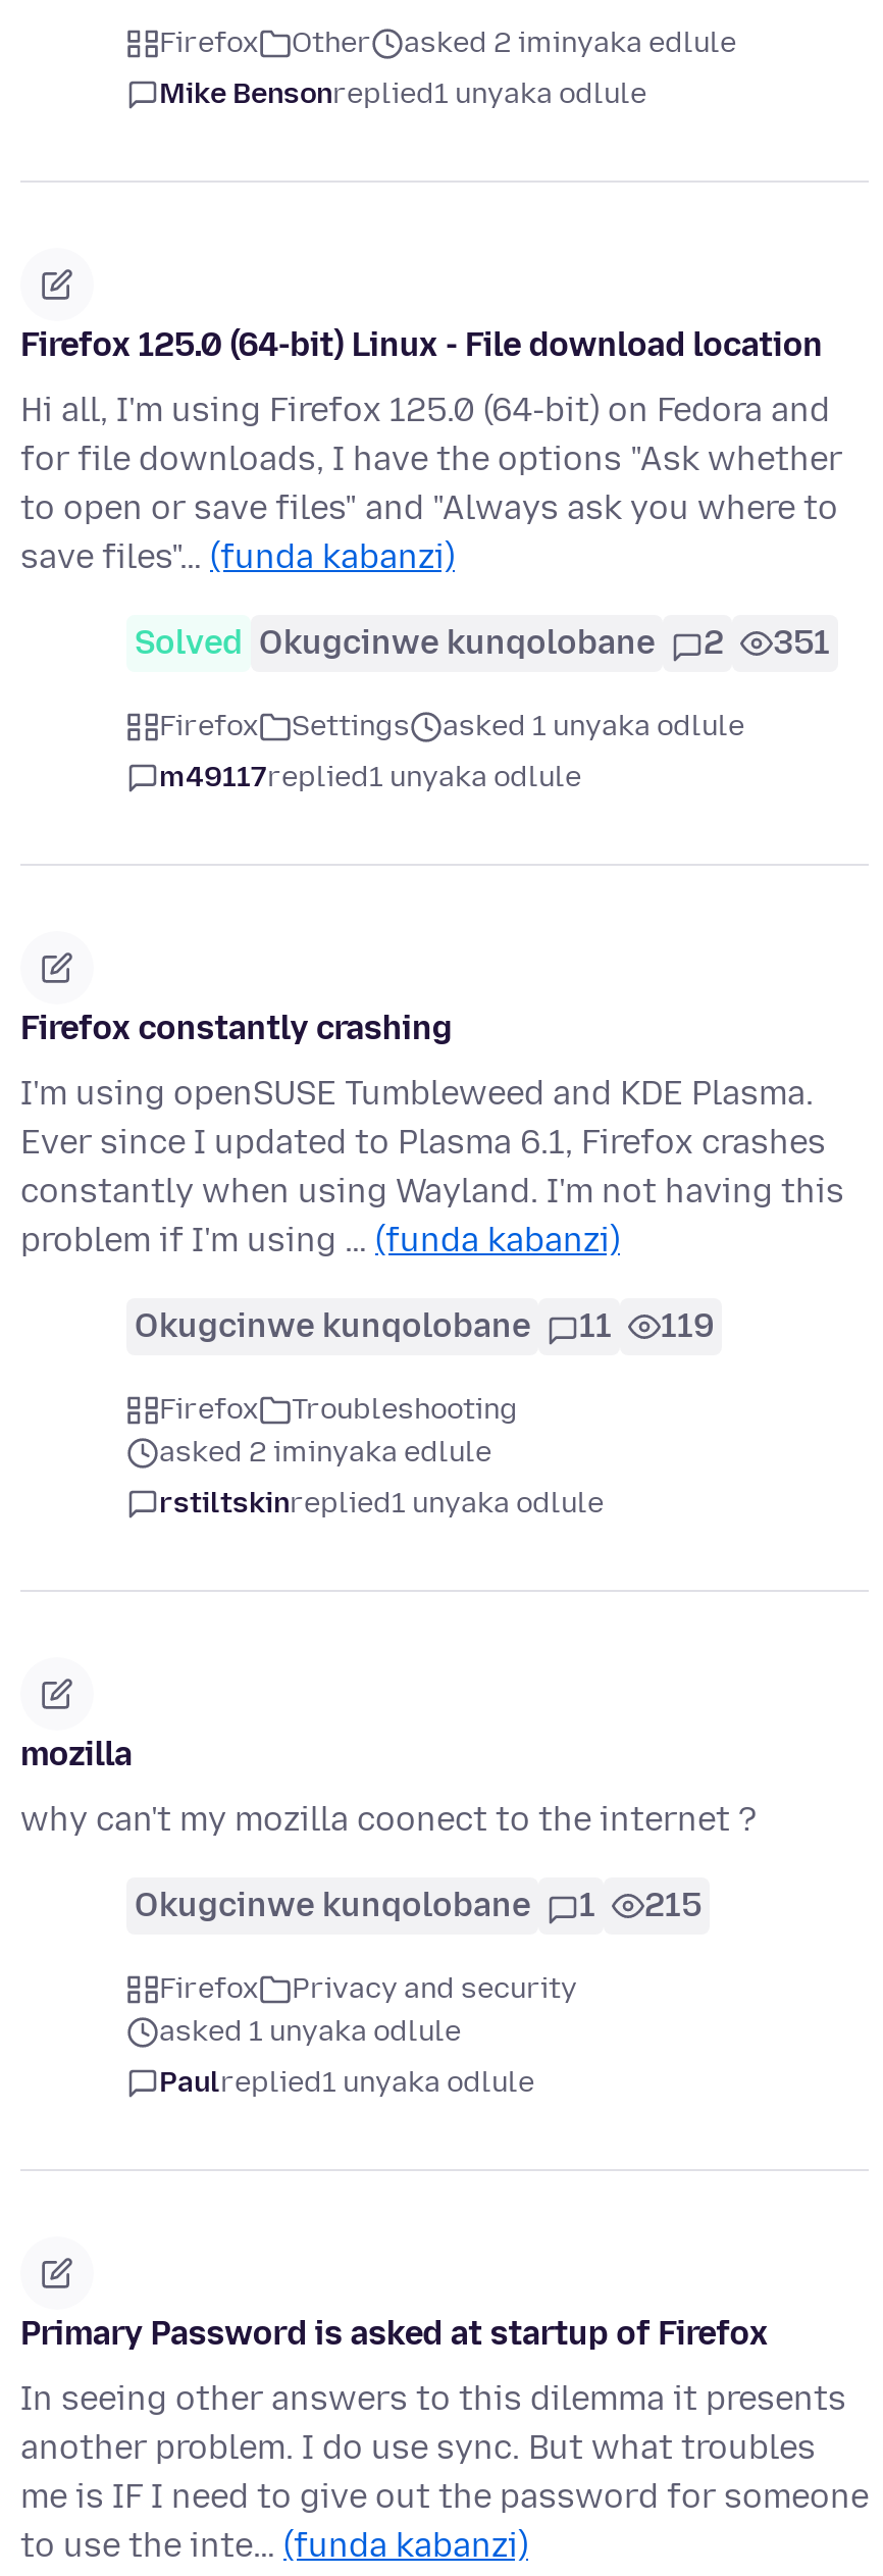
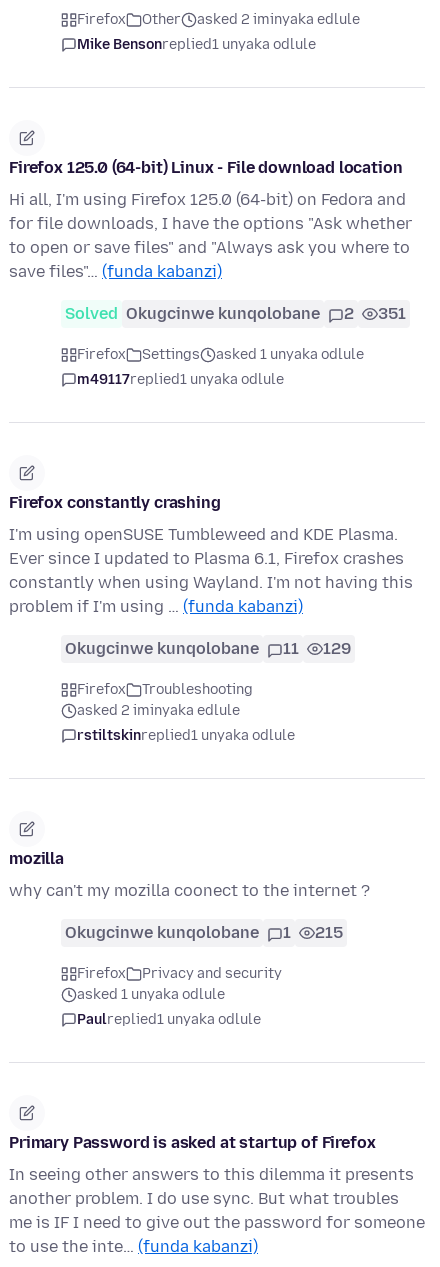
- Okugcinwe kunqolobane 11 119
+ Okugcinwe kunqolobane 11 129
